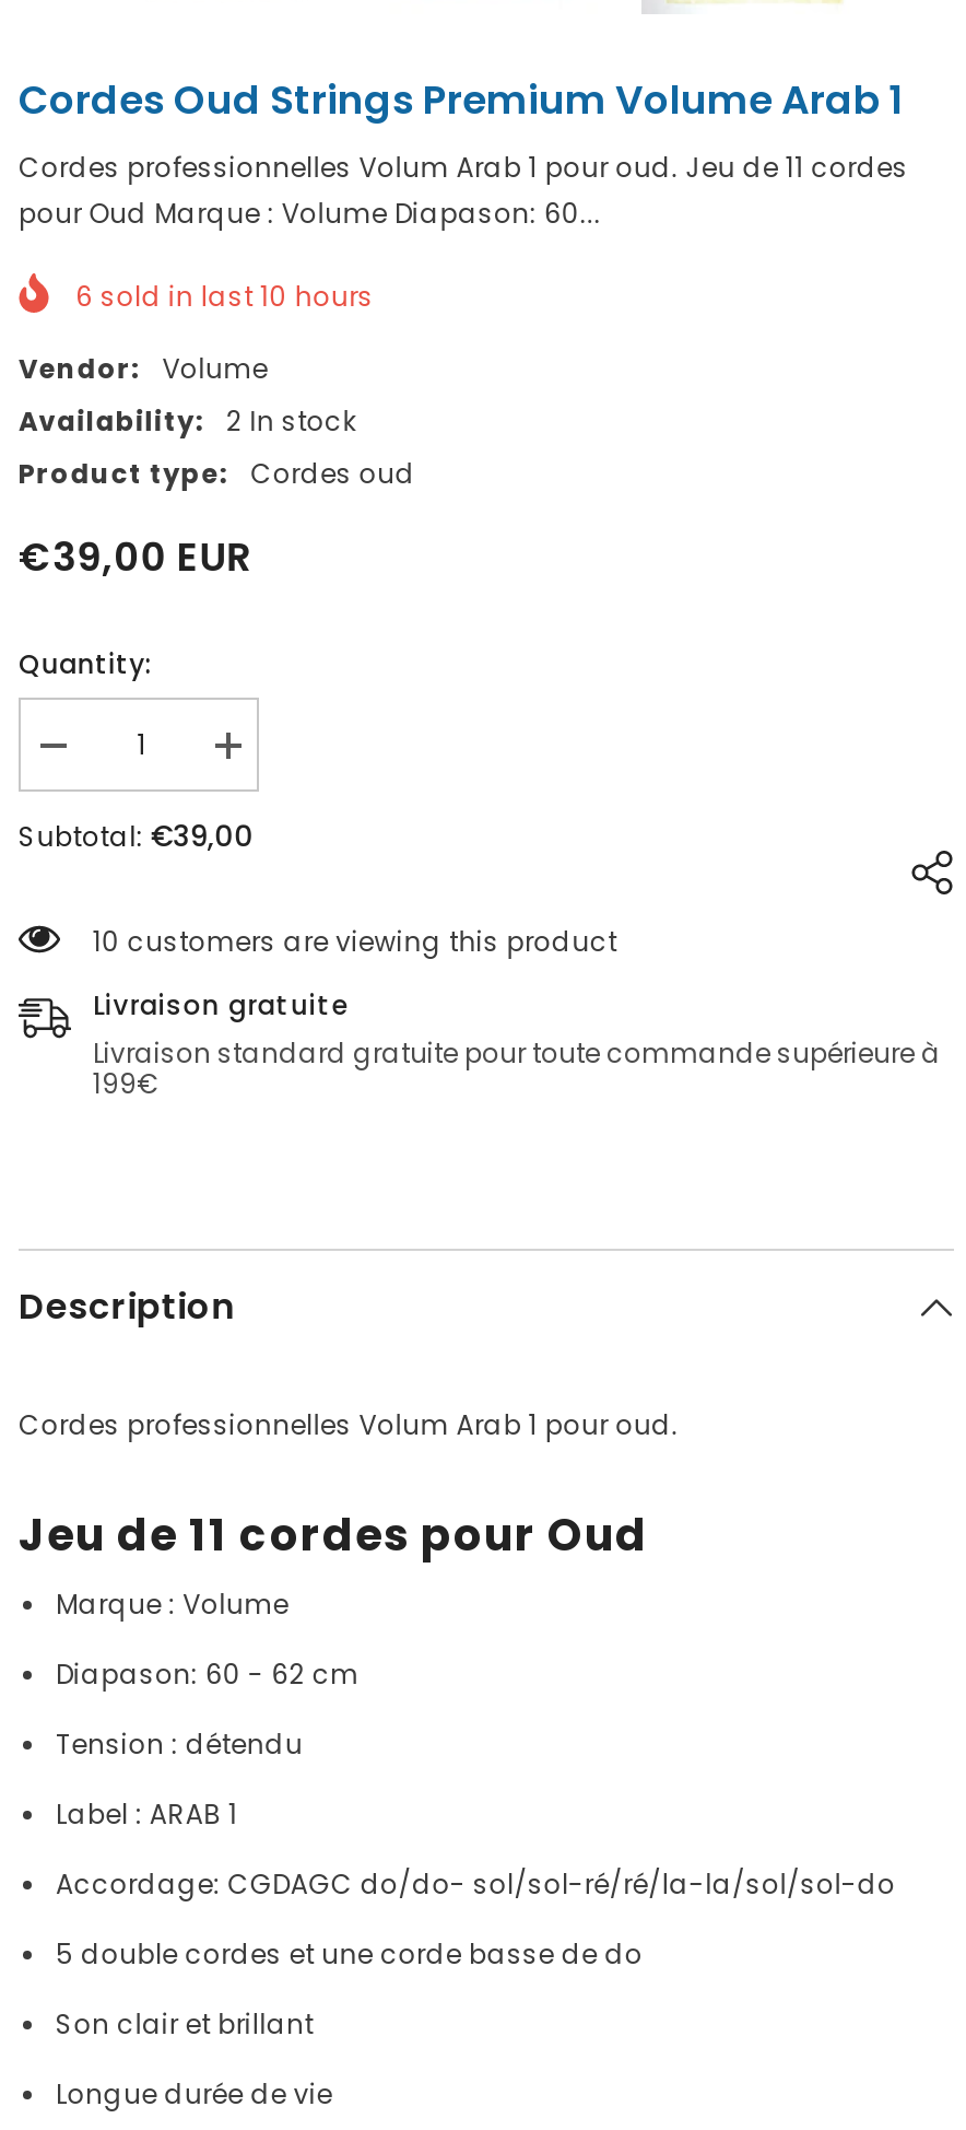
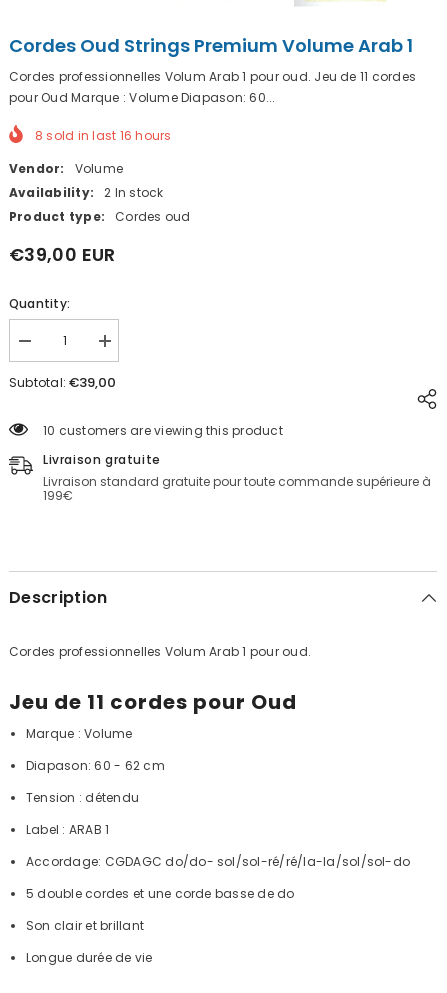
- 6 sold in last 10 hours
+ 8 sold in last 16 hours
